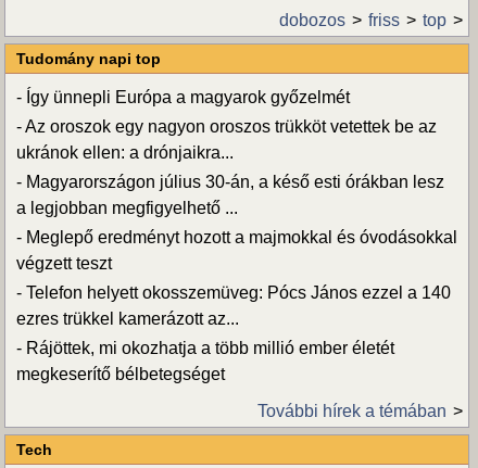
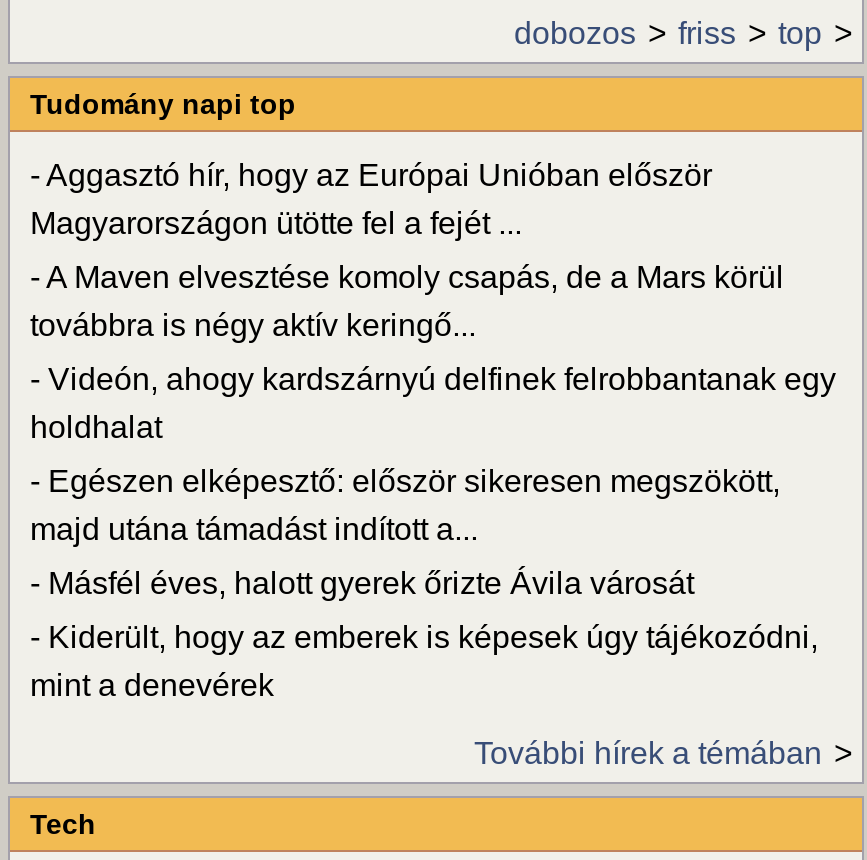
- - Így ünnepli Európa a magyarok győzelmét
+ - Aggasztó hír, hogy az Európai Unióban először
+ Magyarországon ütötte fel a fejét ...

- - Az oroszok egy nagyon oroszos trükköt vetettek be az
- ukránok ellen: a drónjaikra...
+ - A Maven elvesztése komoly csapás, de a Mars körül
+ továbbra is négy aktív keringő...

- - Magyarországon július 30-án, a késő esti órákban lesz
- a legjobban megfigyelhető ...
+ - Videón, ahogy kardszárnyú delfinek felrobbantanak egy
+ holdhalat

- - Meglepő eredményt hozott a majmokkal és óvodásokkal
- végzett teszt
+ - Egészen elképesztő: először sikeresen megszökött,
+ majd utána támadást indított a...

- - Telefon helyett okosszemüveg: Pócs János ezzel a 140
- ezres trükkel kamerázott az...
+ - Másfél éves, halott gyerek őrizte Ávila városát

- - Rájöttek, mi okozhatja a több millió ember életét
- megkeserítő bélbetegséget
+ - Kiderült, hogy az emberek is képesek úgy tájékozódni,
+ mint a denevérek
